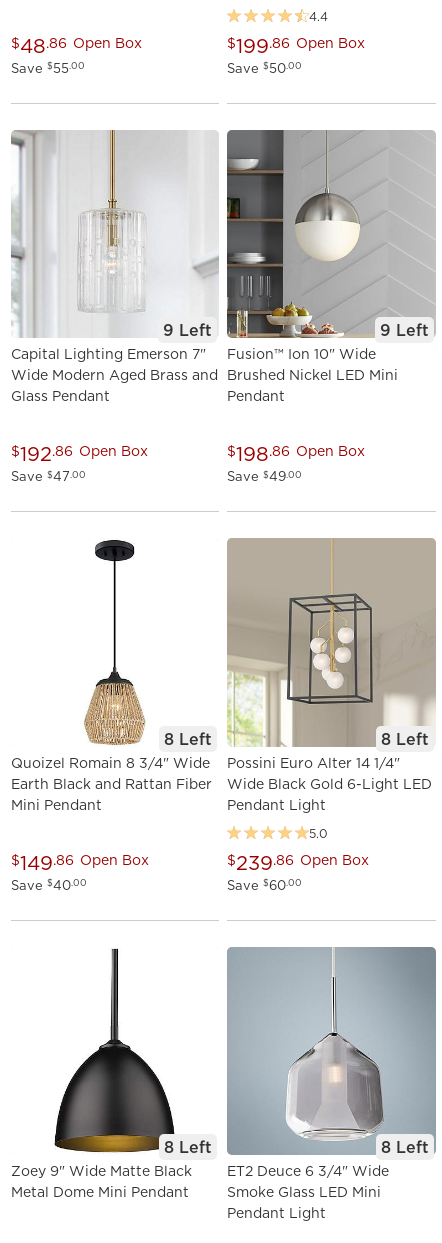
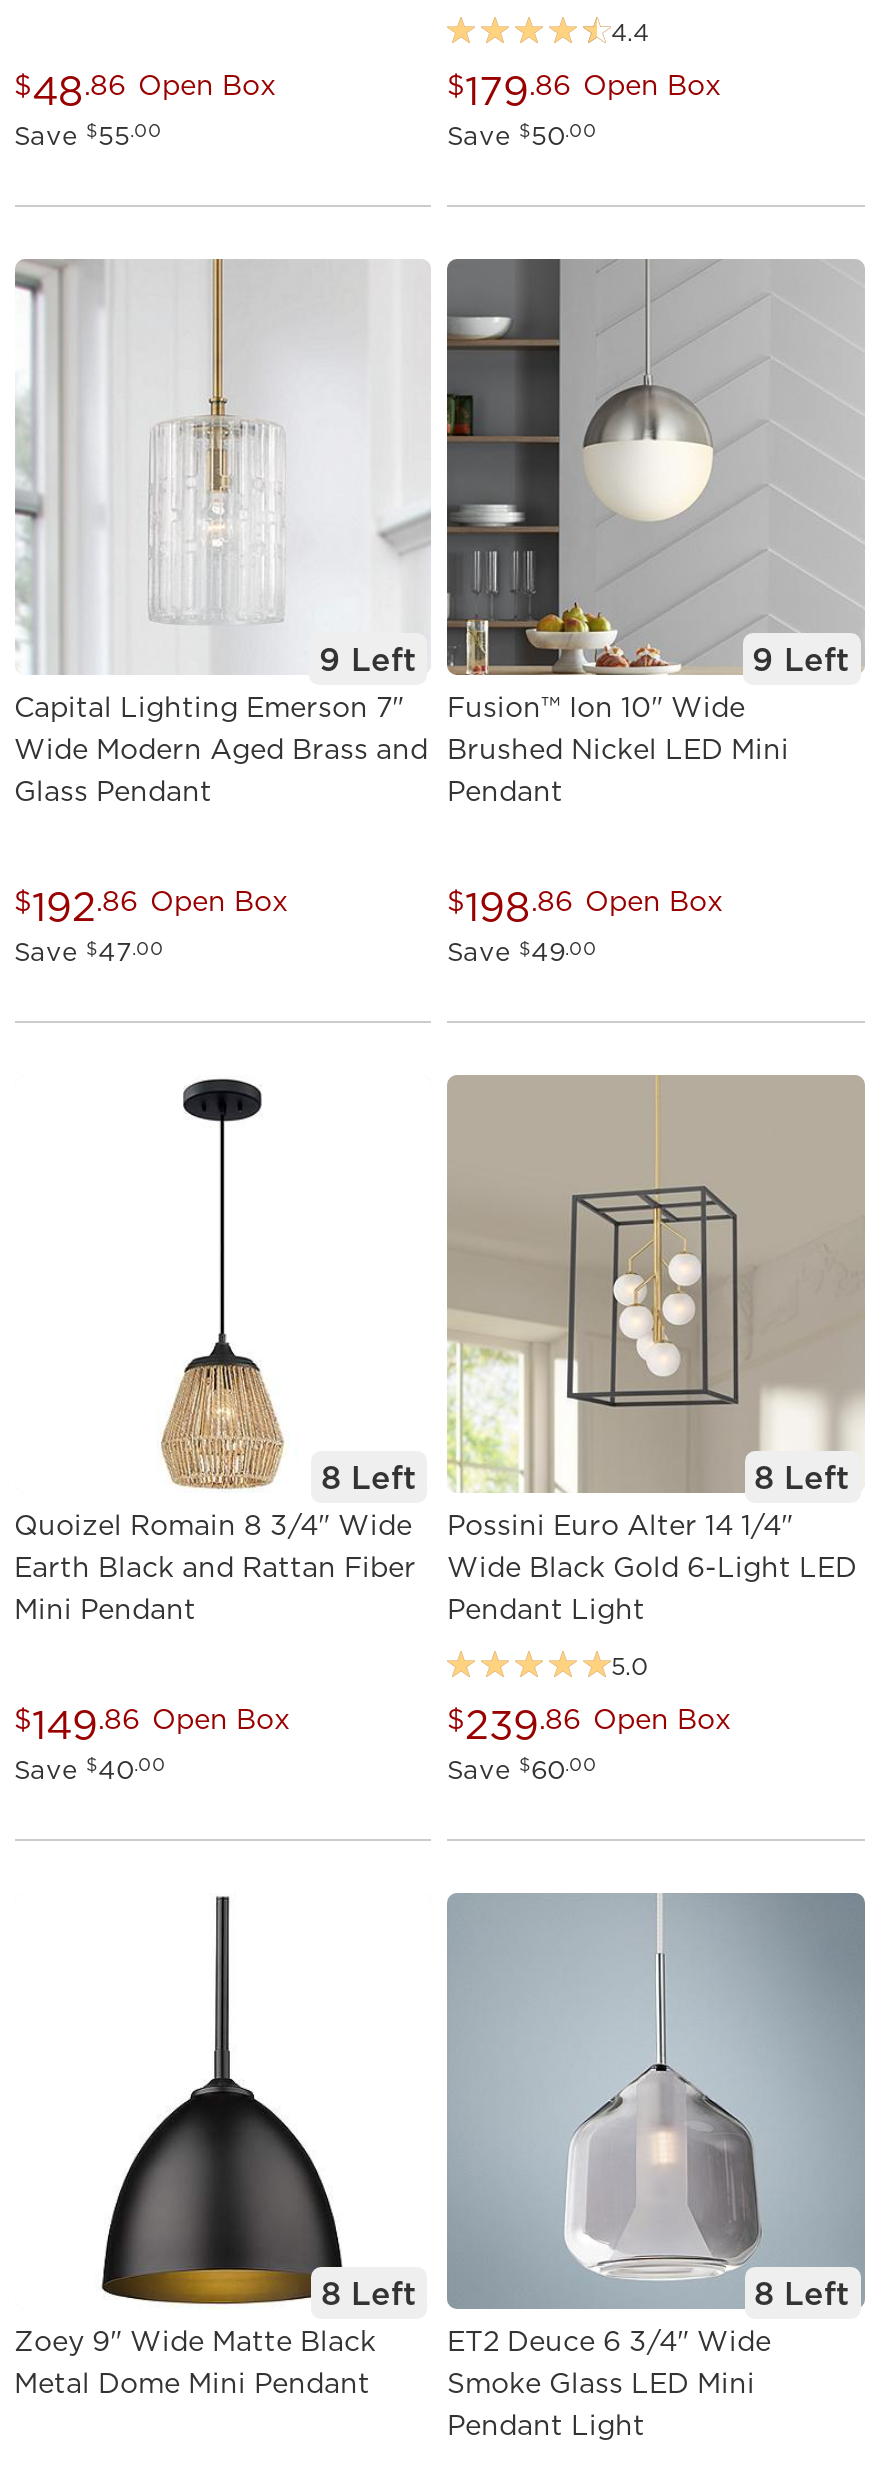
- $199.86 Open Box
+ $179.86 Open Box
